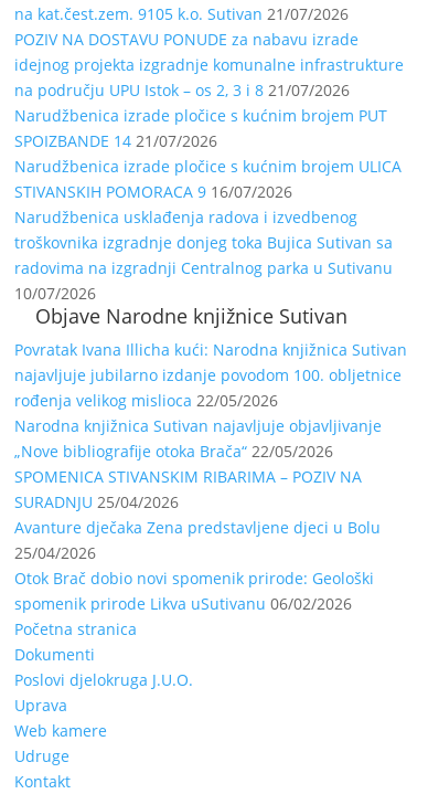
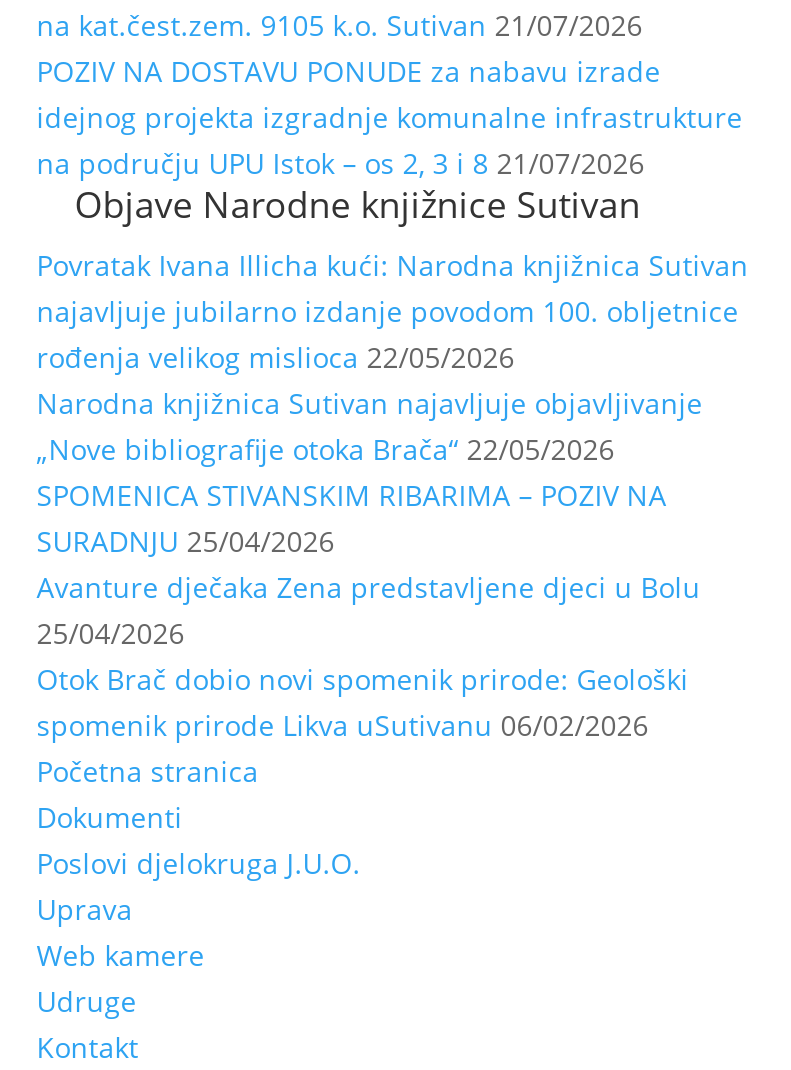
- Narudžbenica izrade pločice s kućnim brojem PUT
- SPOIZBANDE 14 21/07/2026
- Narudžbenica izrade pločice s kućnim brojem ULICA
- STIVANSKIH POMORACA 9 16/07/2026
- Narudžbenica usklađenja radova i izvedbenog
- troškovnika izgradnje donjeg toka Bujica Sutivan sa
- radovima na izgradnji Centralnog parka u Sutivanu
- 10/07/2026
